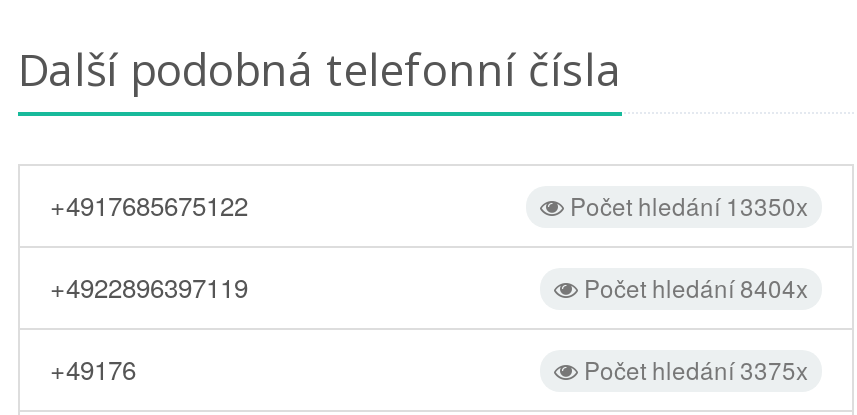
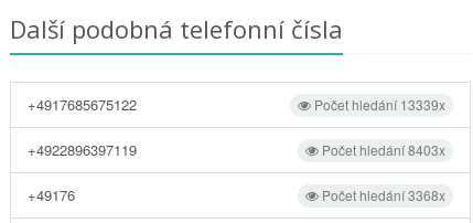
- Počet hledání 13350x
+ Počet hledání 13339x

- Počet hledání 8404x
+ Počet hledání 8403x

- Počet hledání 3375x
+ Počet hledání 3368x
